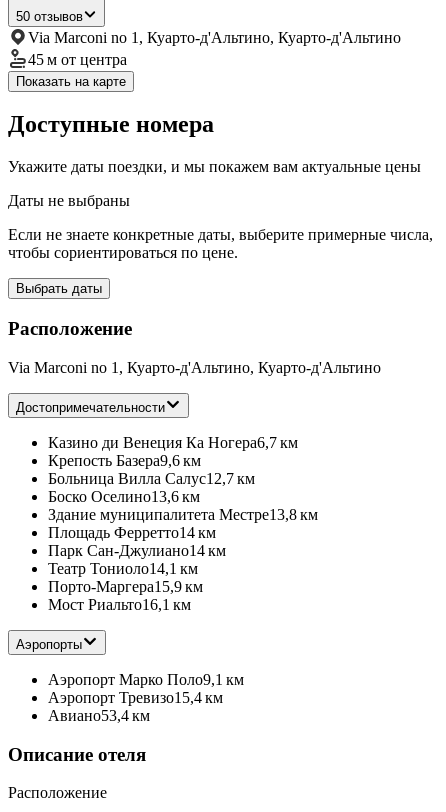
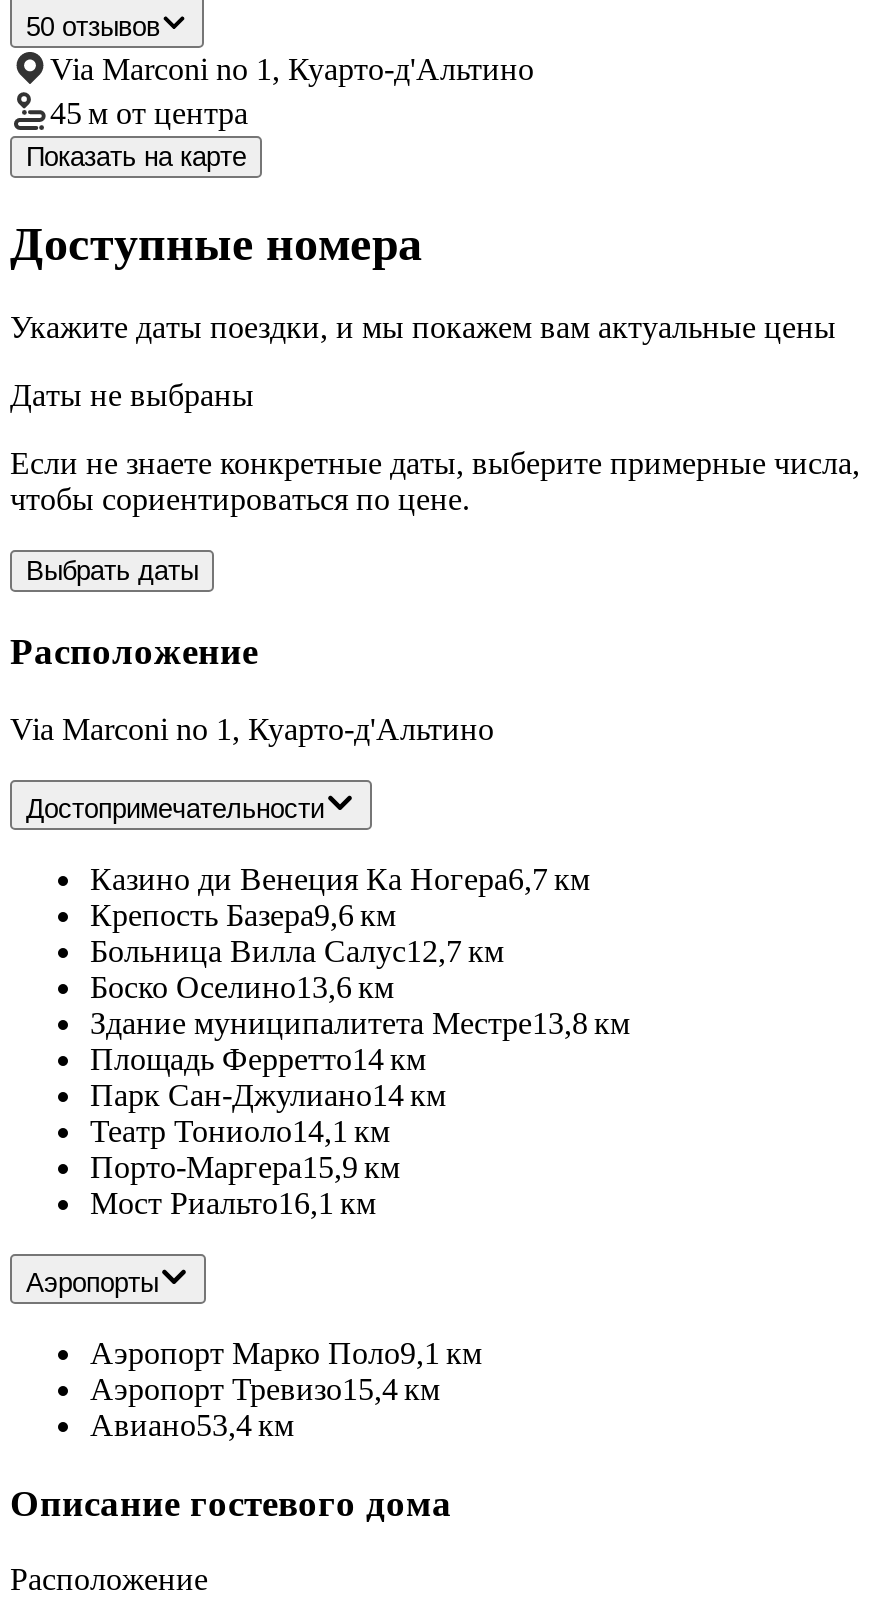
- Via Marconi no 1, Куарто-д'Альтино, Куарто-д'Альтино
+ Via Marconi no 1, Куарто-д'Альтино

- Via Marconi no 1, Куарто-д'Альтино, Куарто-д'Альтино
+ Via Marconi no 1, Куарто-д'Альтино

- Описание отеля
+ Описание гостевого дома
